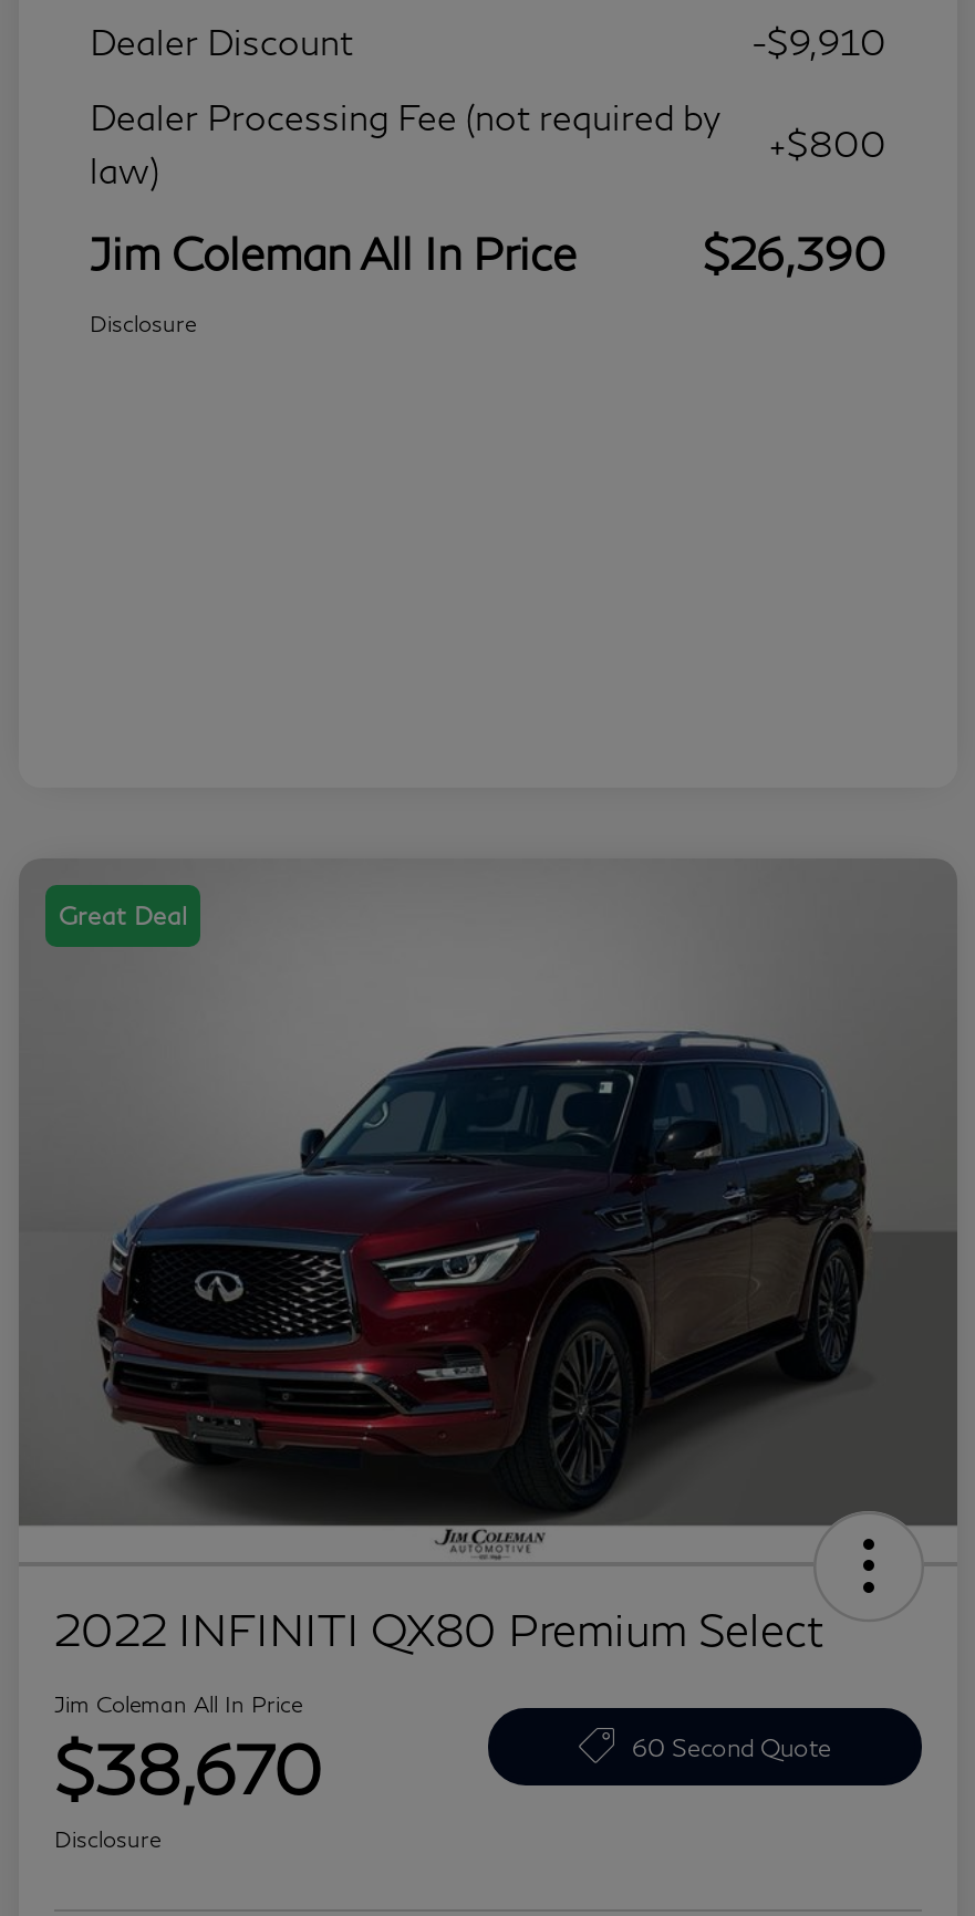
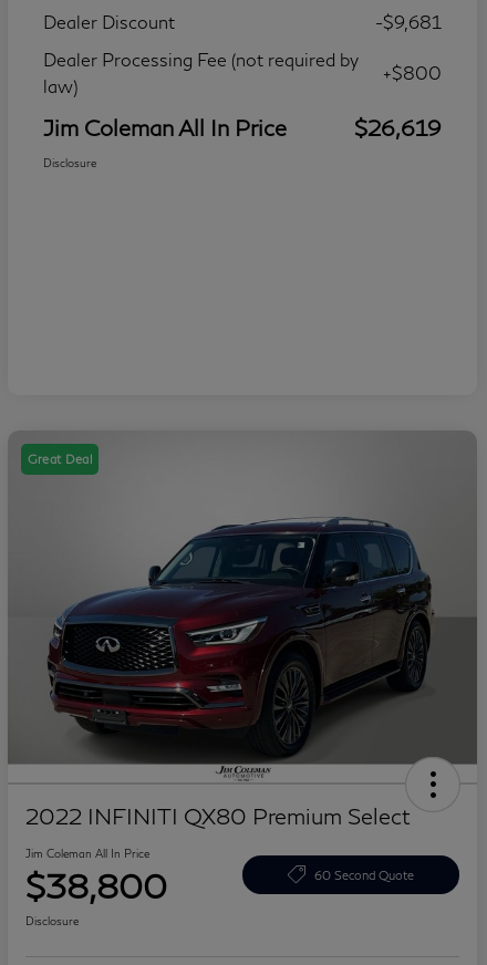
- -$9,910
+ -$9,681

- $26,390
+ $26,619

- $38,670
+ $38,800
